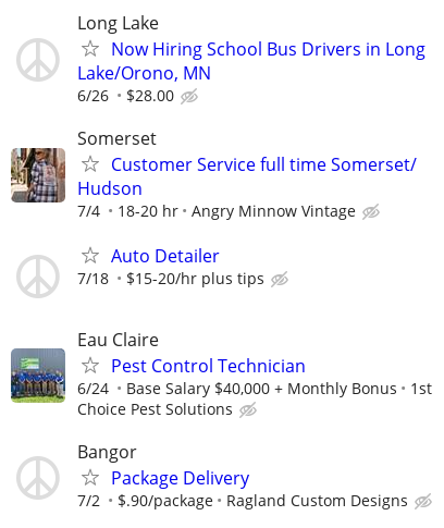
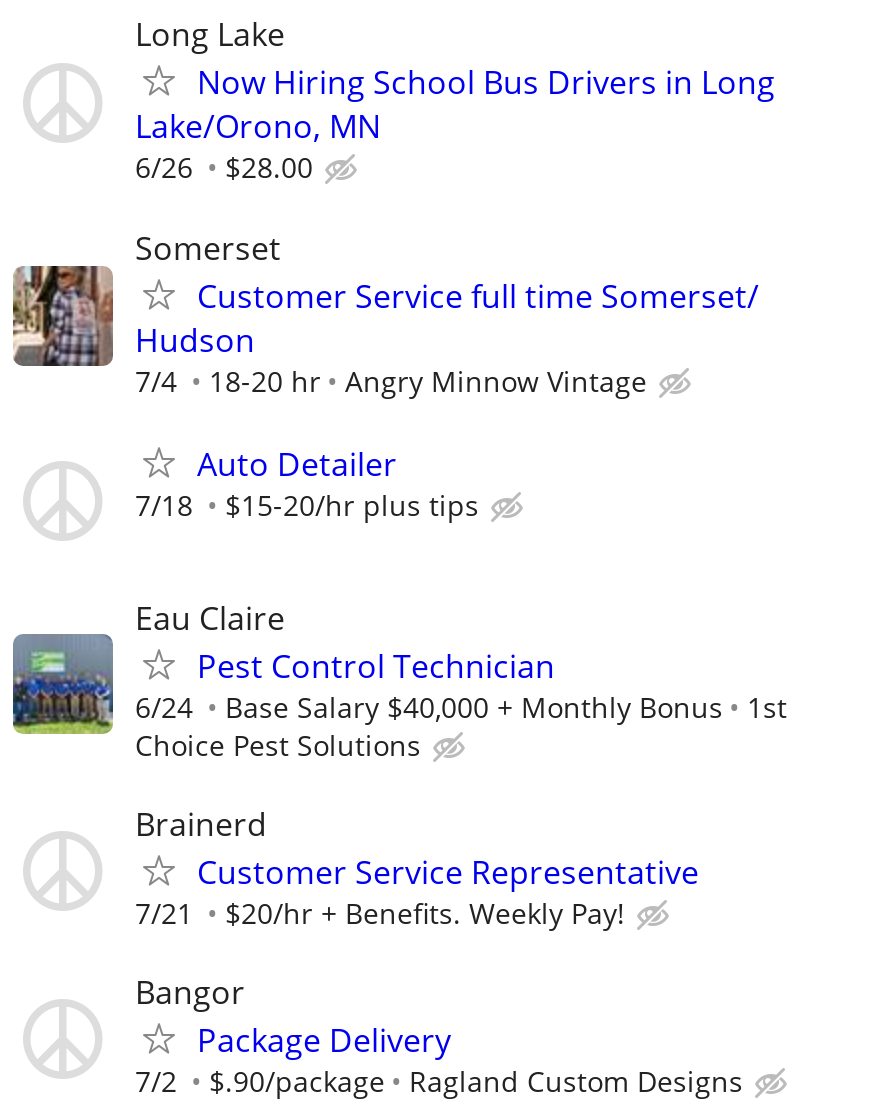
+ Brainerd
+ Customer Service Representative
+ 7/21
+ $20/hr + Benefits. Weekly Pay!
